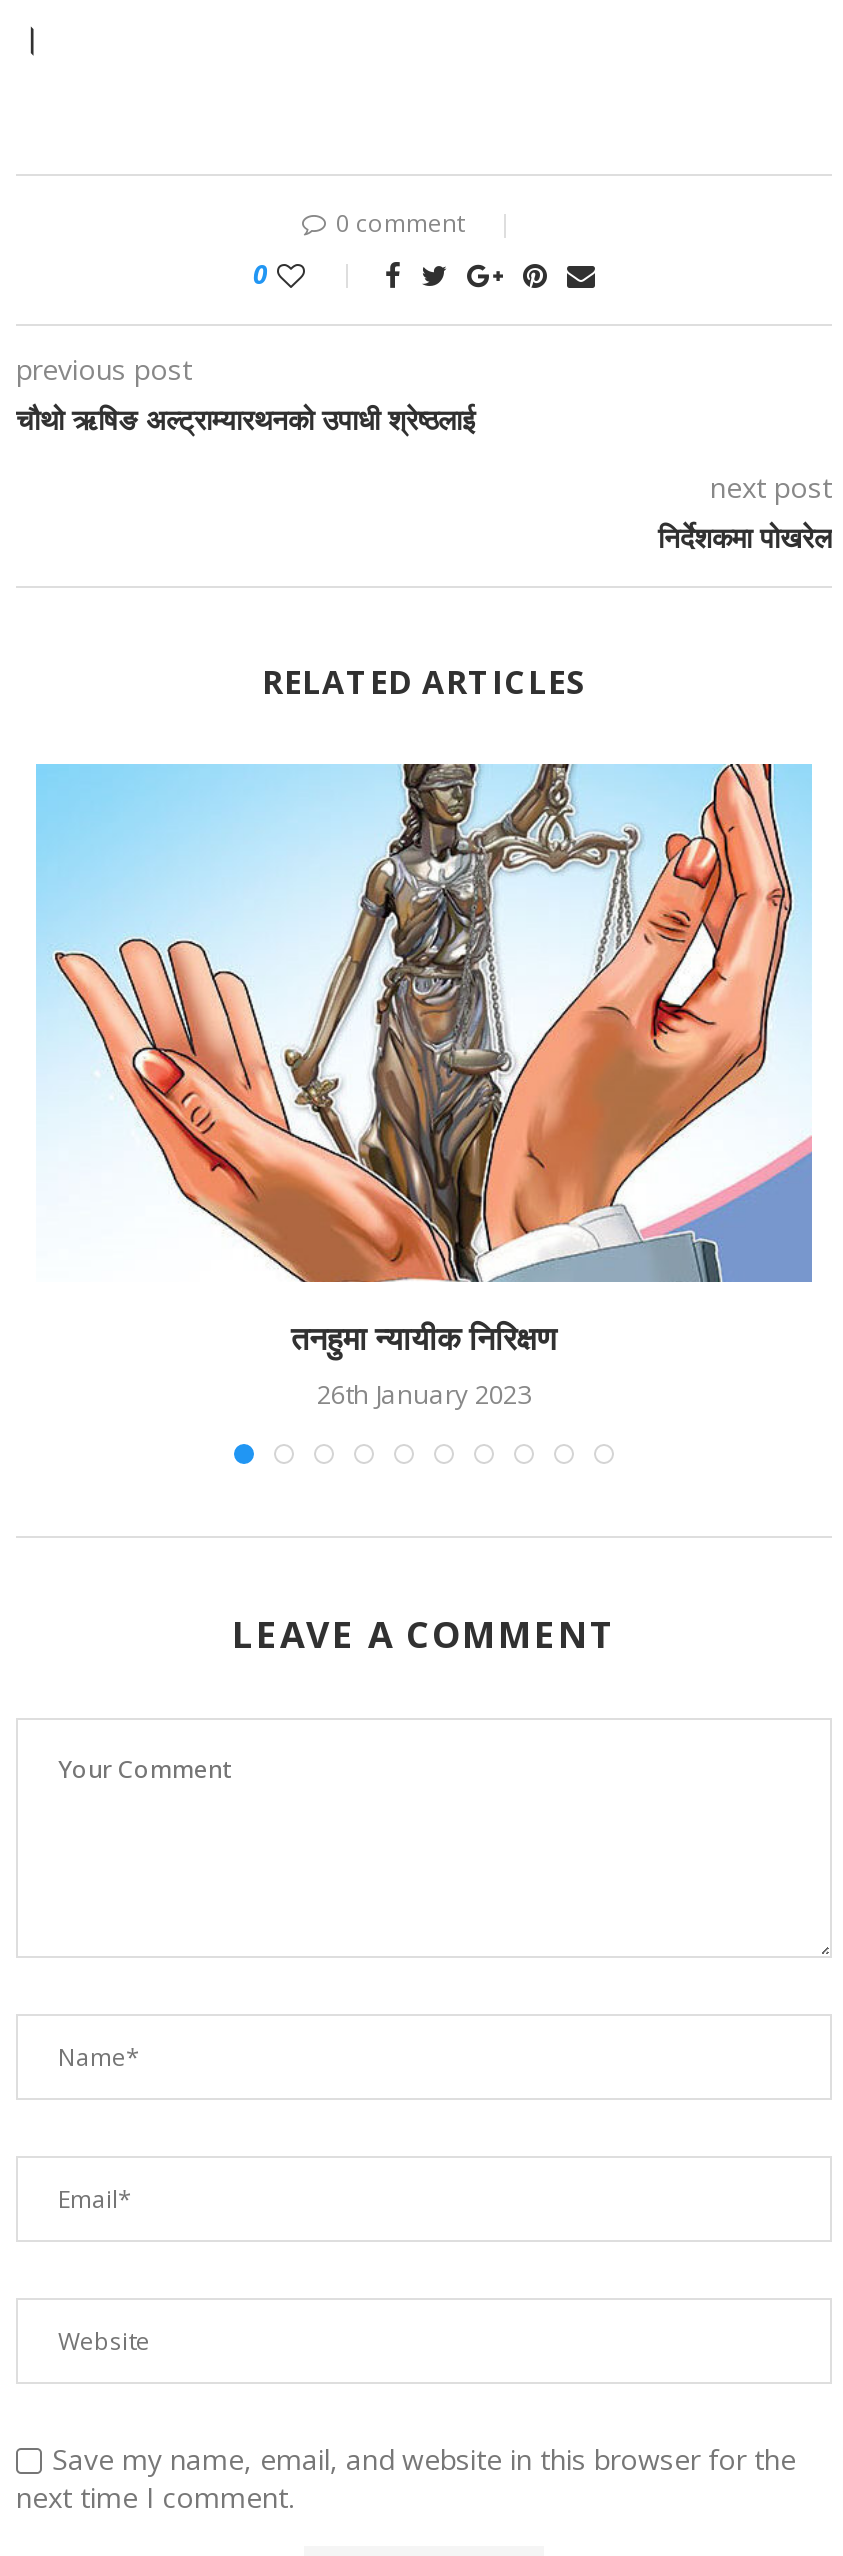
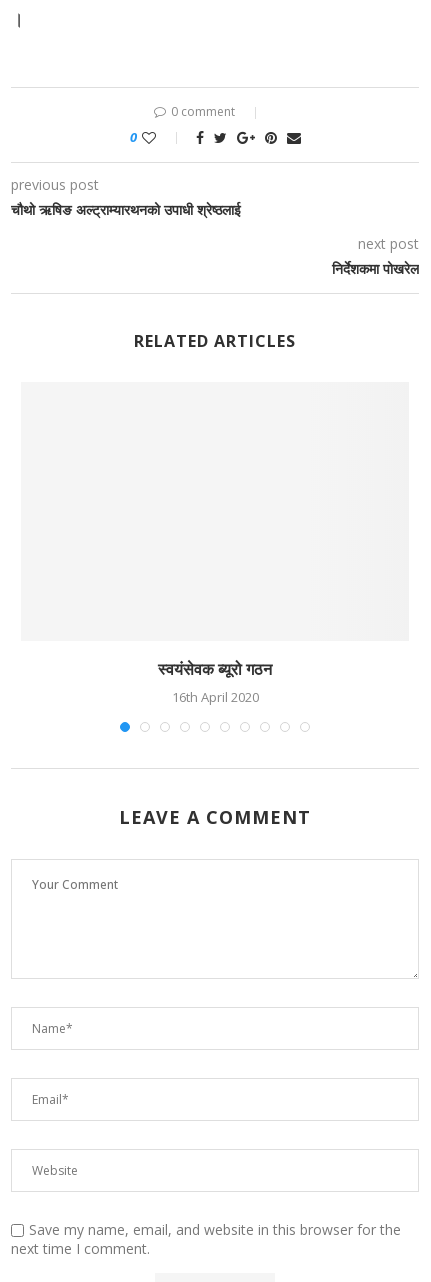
- [image]

- तनहुमा न्यायीक निरिक्षण
- 26th January 2023
+ स्वयंसेवक ब्यूरो गठन
+ 16th April 2020
